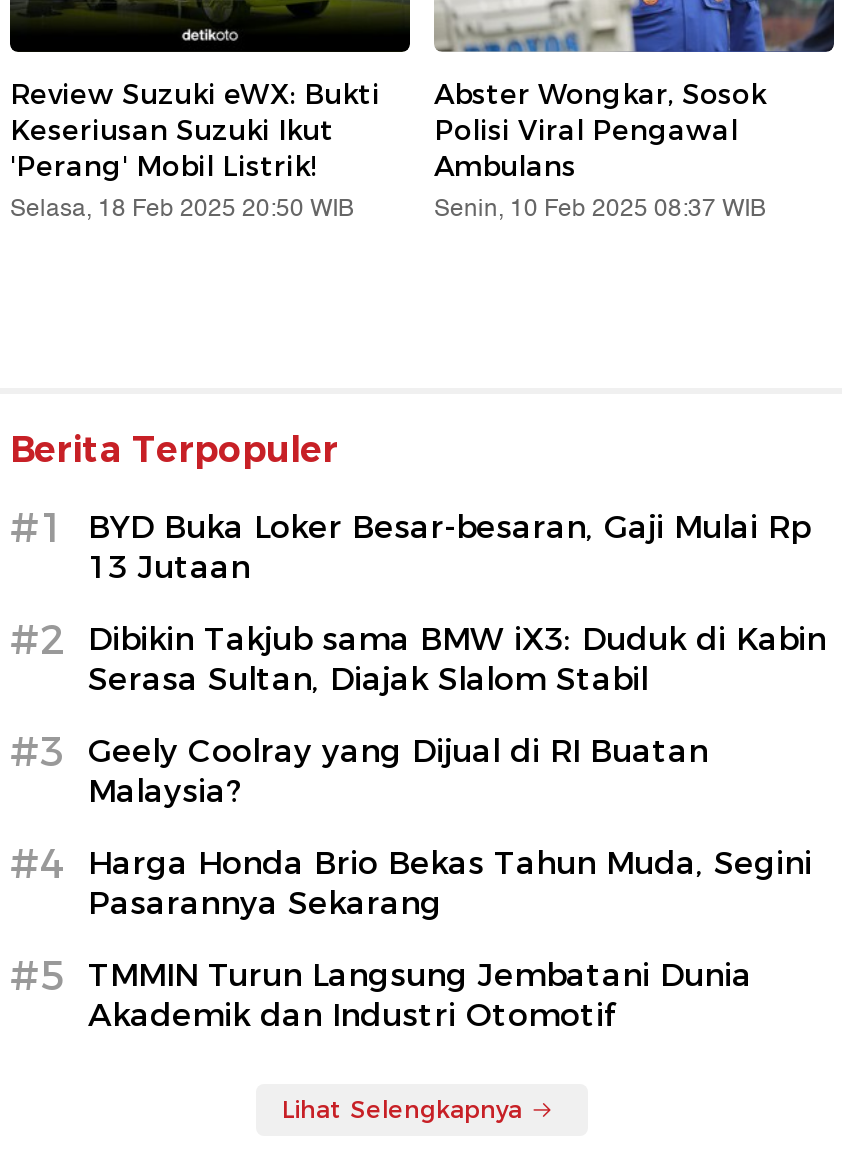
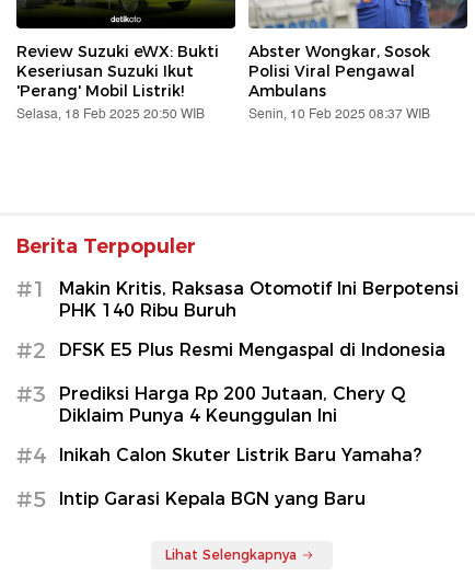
- BYD Buka Loker Besar-besaran, Gaji Mulai Rp
- 13 Jutaan
+ Makin Kritis, Raksasa Otomotif Ini Berpotensi
+ PHK 140 Ribu Buruh

- Dibikin Takjub sama BMW iX3: Duduk di Kabin
- Serasa Sultan, Diajak Slalom Stabil
+ DFSK E5 Plus Resmi Mengaspal di Indonesia

- Geely Coolray yang Dijual di RI Buatan
- Malaysia?
+ Prediksi Harga Rp 200 Jutaan, Chery Q
+ Diklaim Punya 4 Keunggulan Ini

- Harga Honda Brio Bekas Tahun Muda, Segini
- Pasarannya Sekarang
+ Inikah Calon Skuter Listrik Baru Yamaha?

- TMMIN Turun Langsung Jembatani Dunia
- Akademik dan Industri Otomotif
+ Intip Garasi Kepala BGN yang Baru
